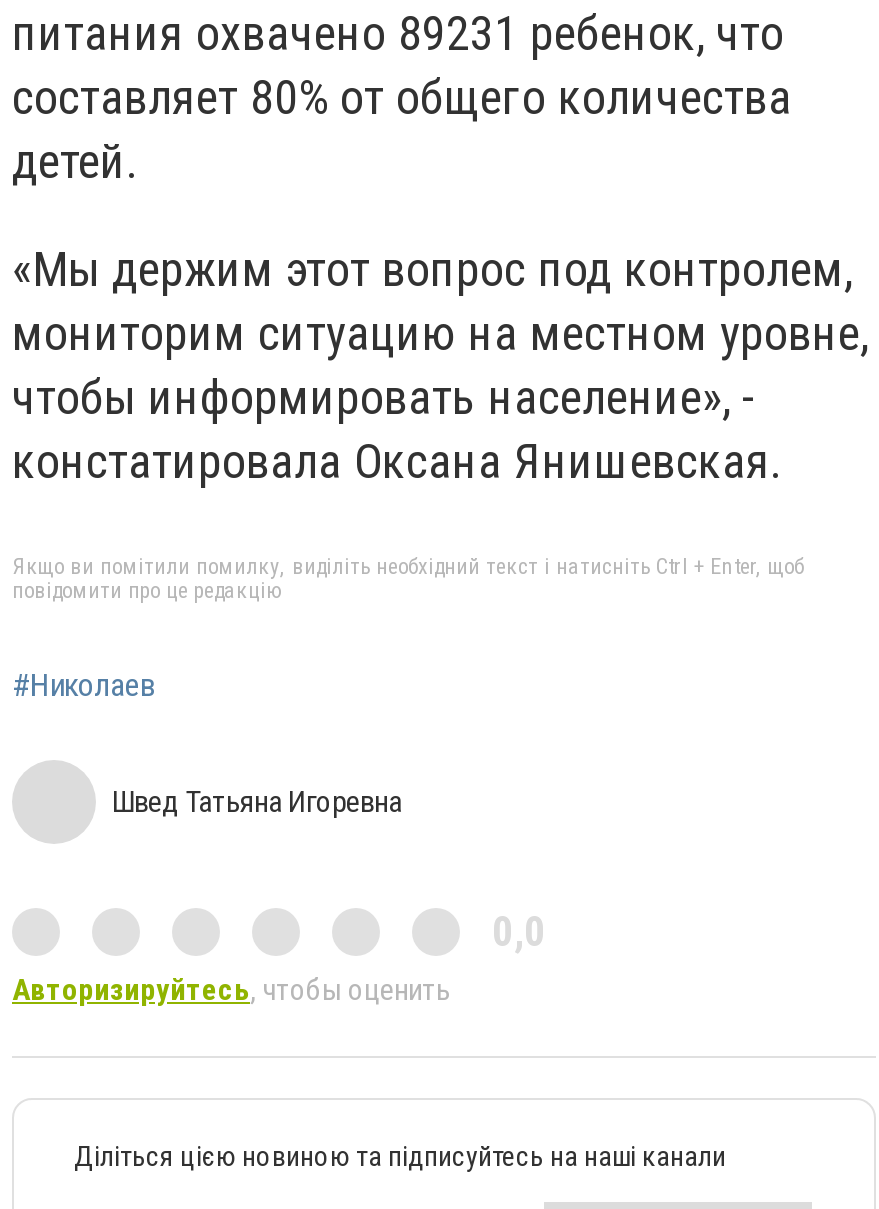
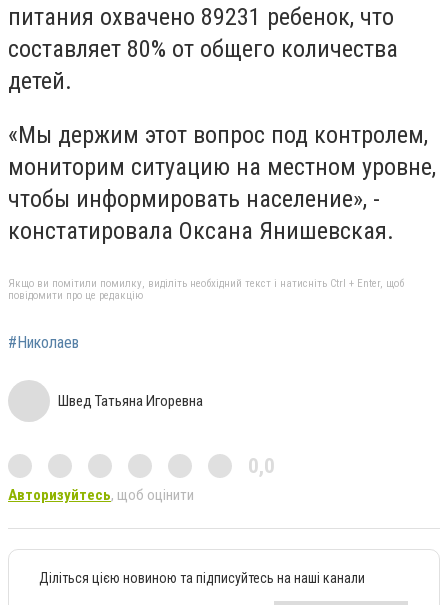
- Авторизируйтесь, чтобы оценить
+ Авторизуйтесь, щоб оцінити
